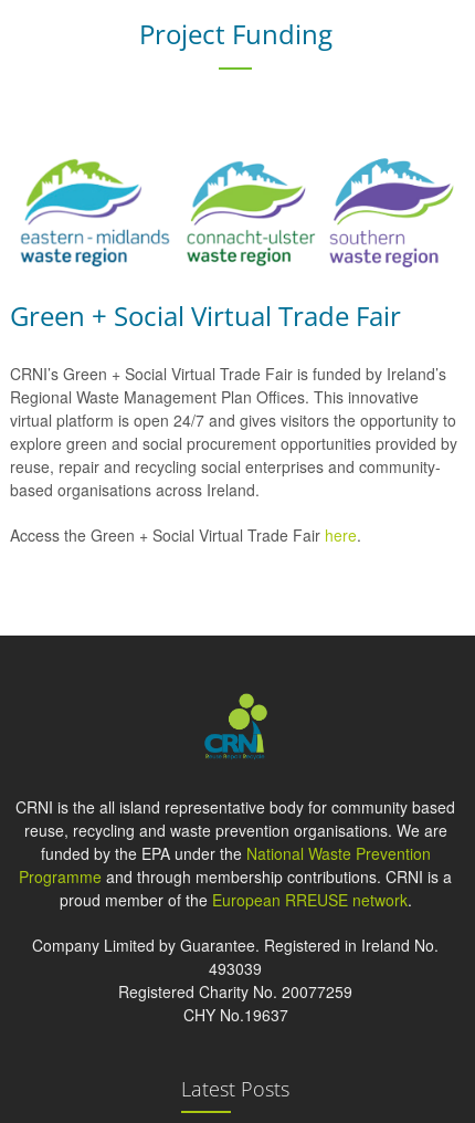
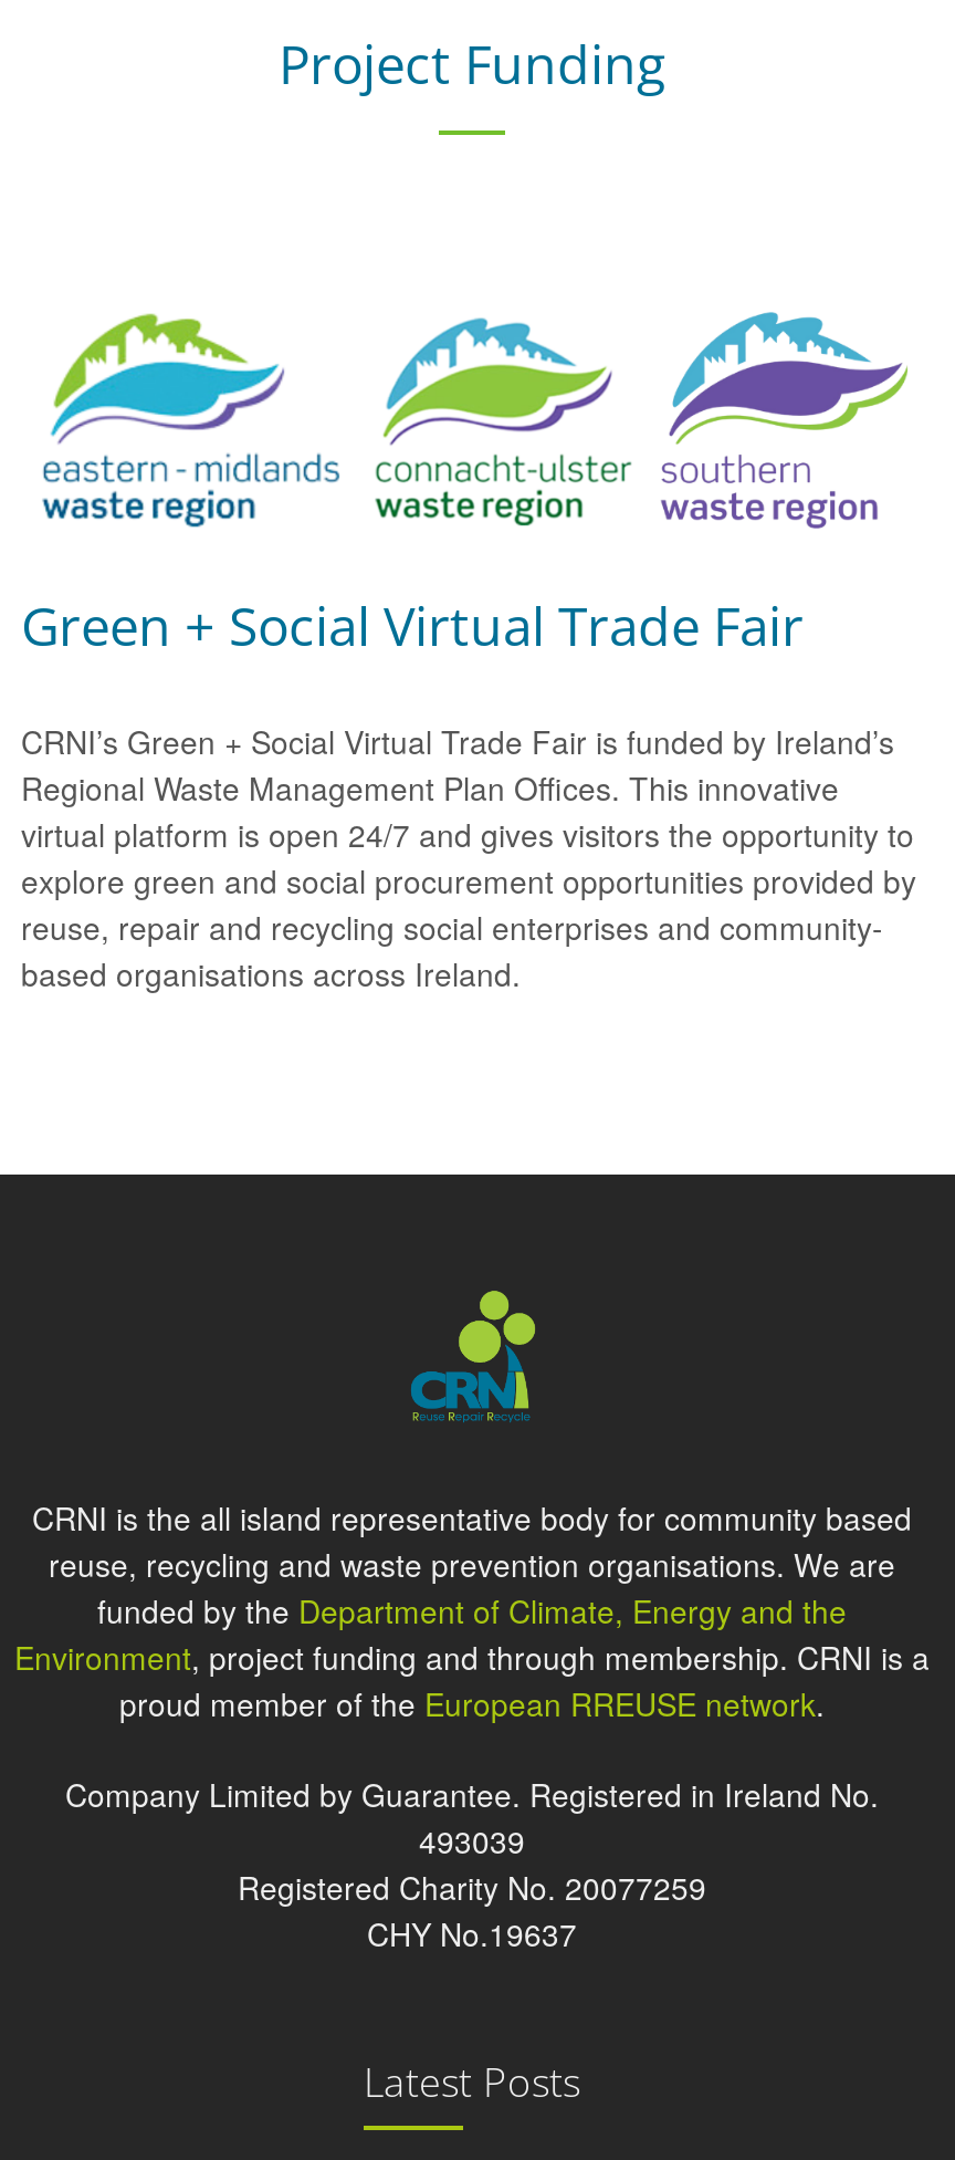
- Access the Green + Social Virtual Trade Fair here.

- funded by the EPA under the National Waste Prevention
- Programme and through membership contributions. CRNI is a
+ funded by the Department of Climate, Energy and the
+ Environment, project funding and through membership. CRNI is a
